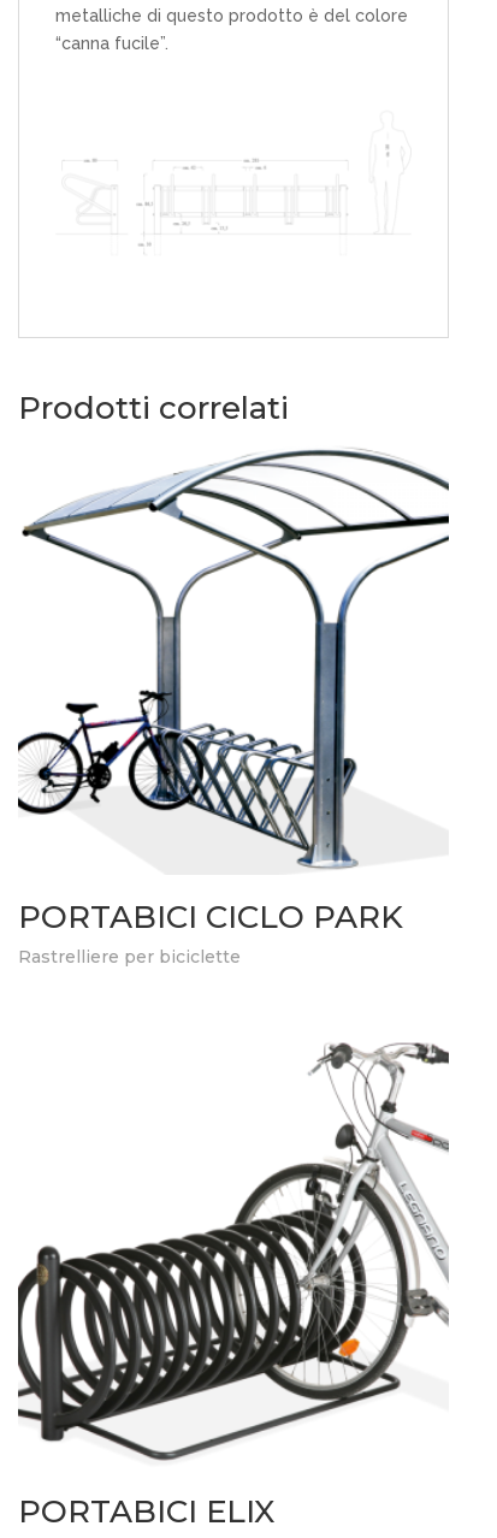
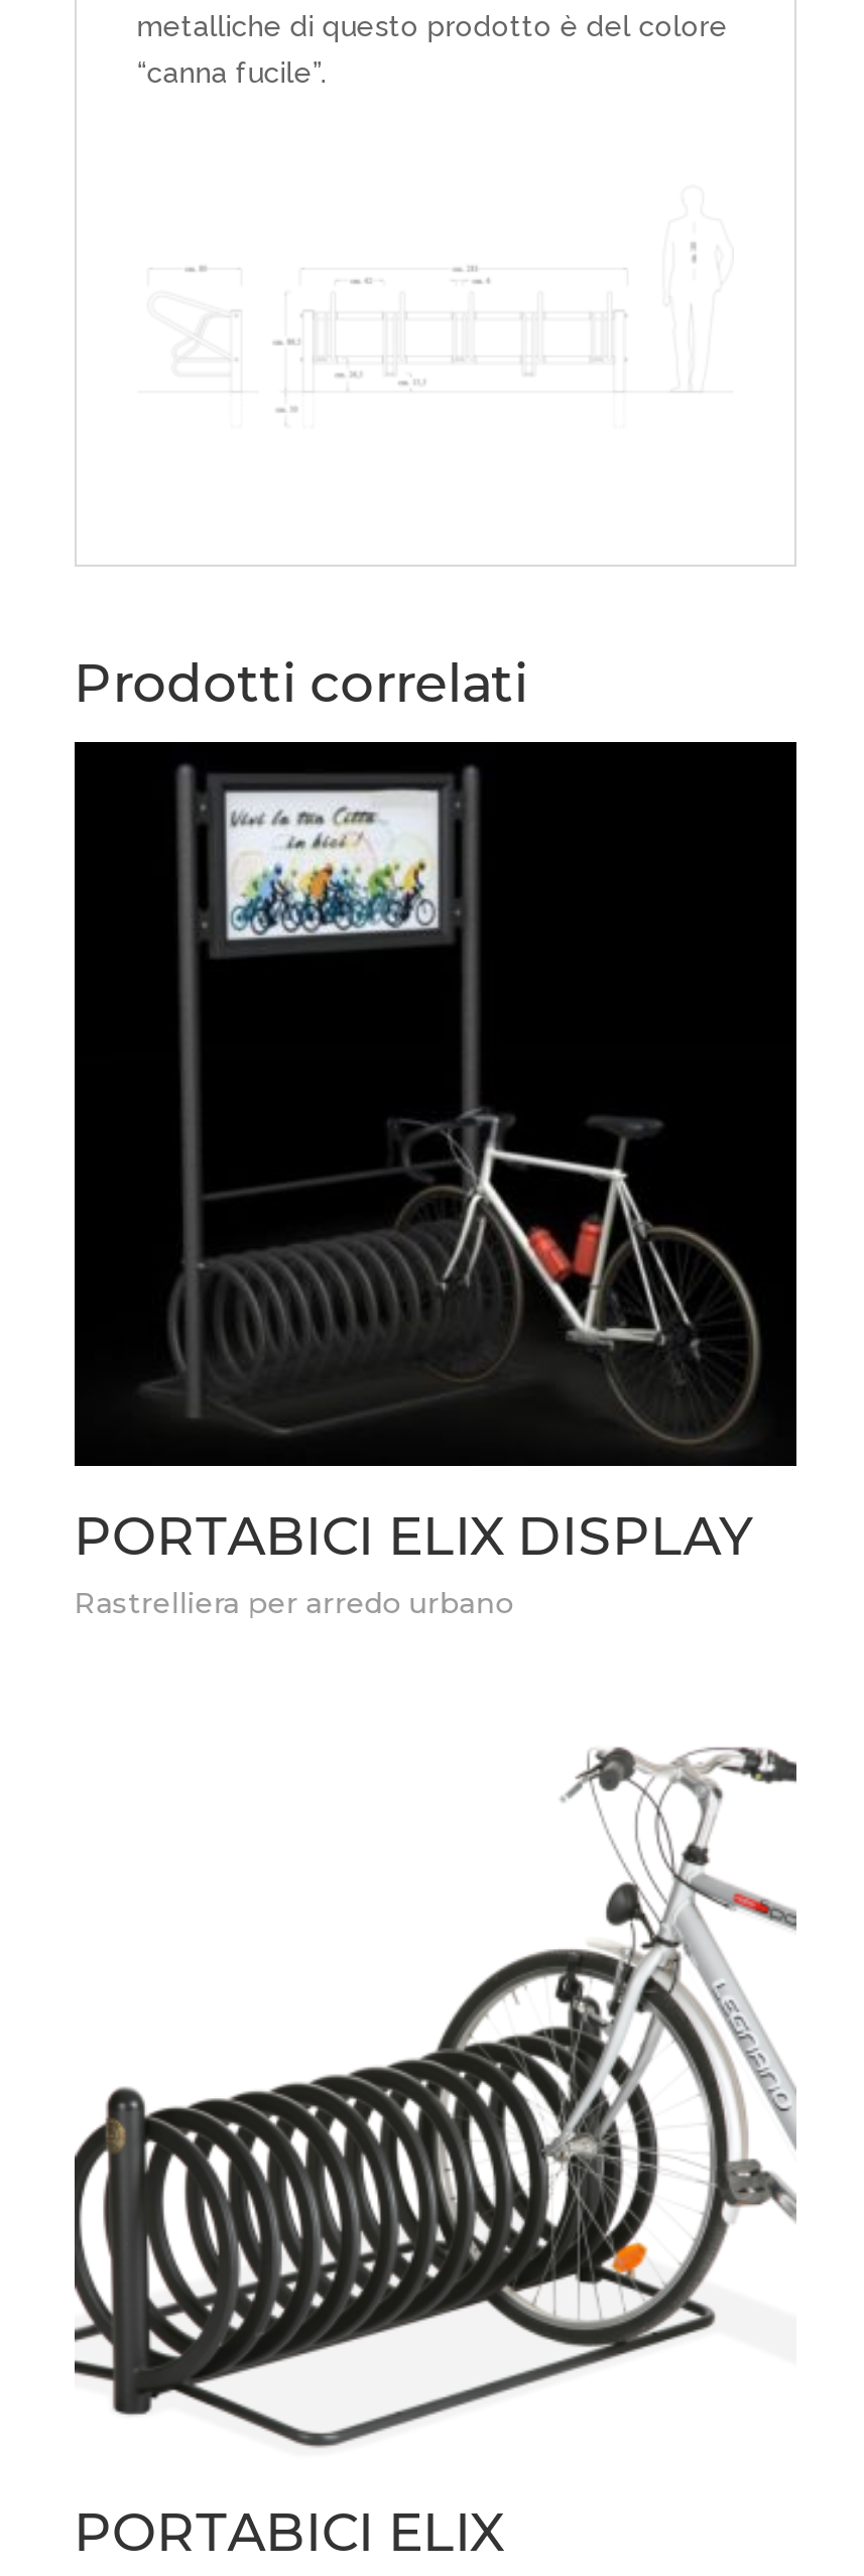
- [image]
- PORTABICI CICLO PARK
- Rastrelliere per biciclette
+ [image]
+ PORTABICI ELIX DISPLAY
+ Rastrelliera per arredo urbano
